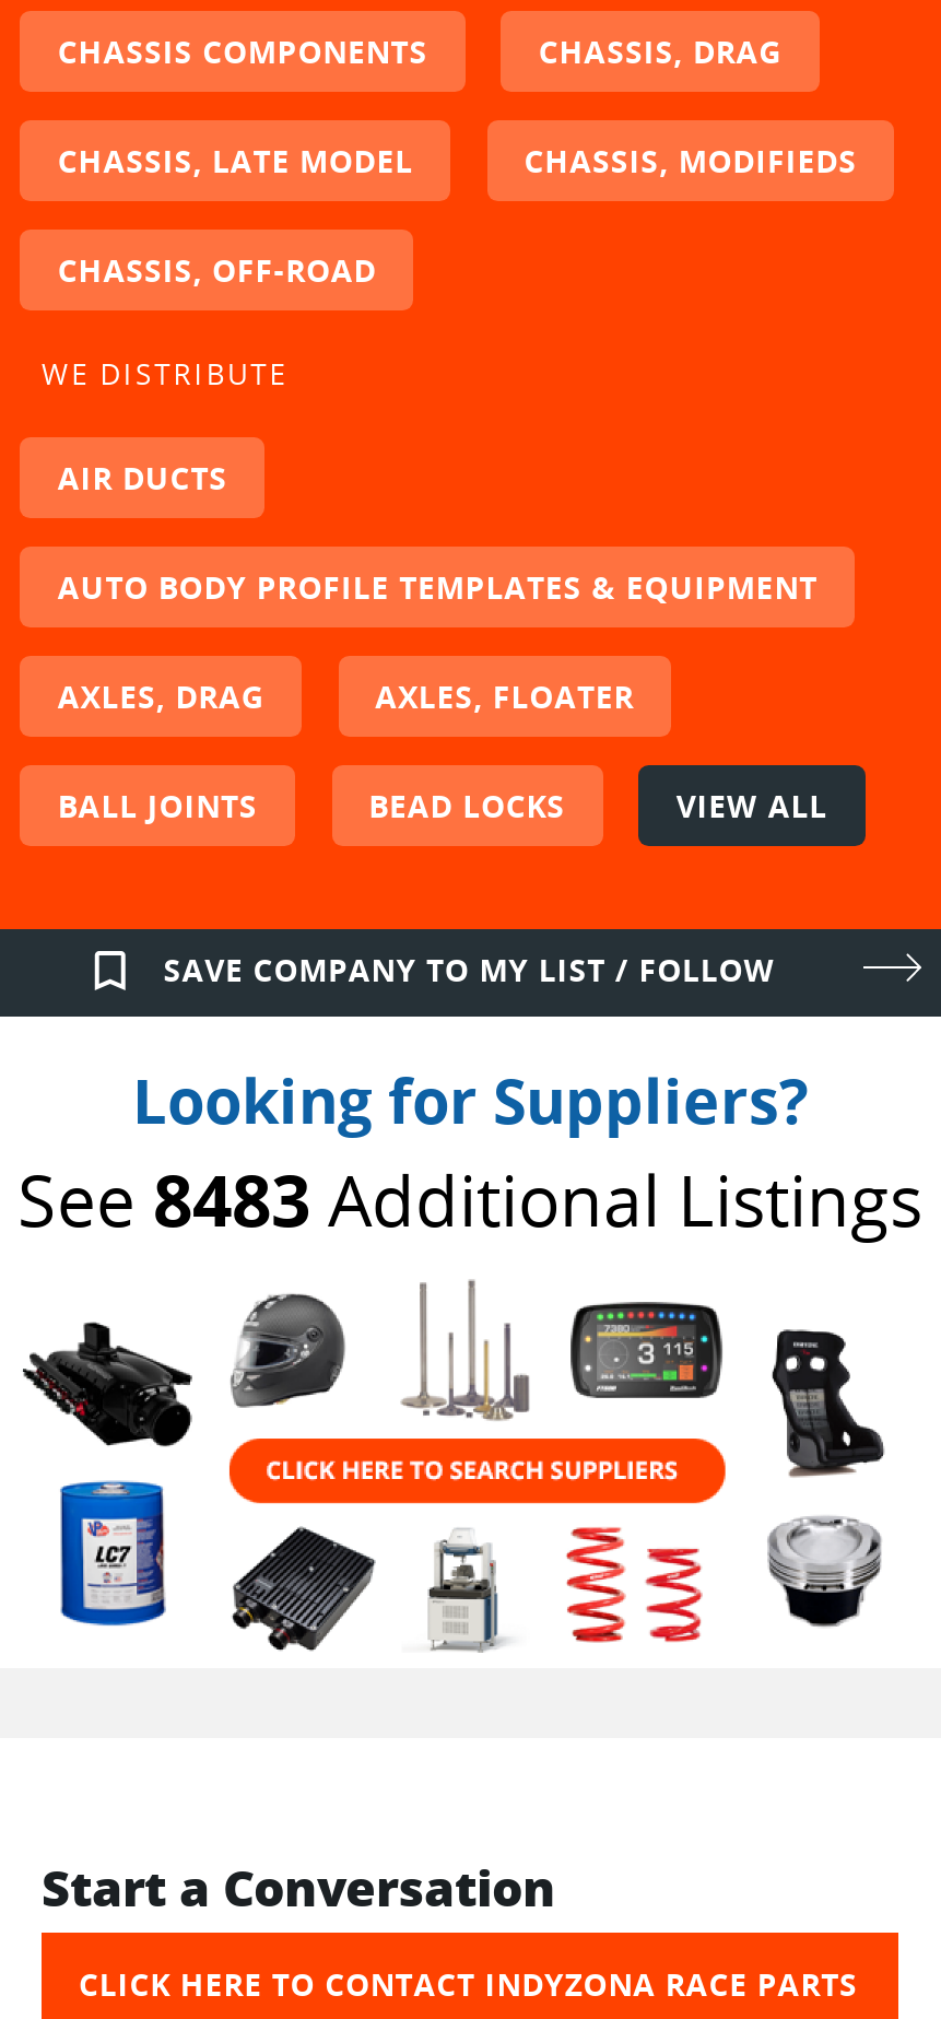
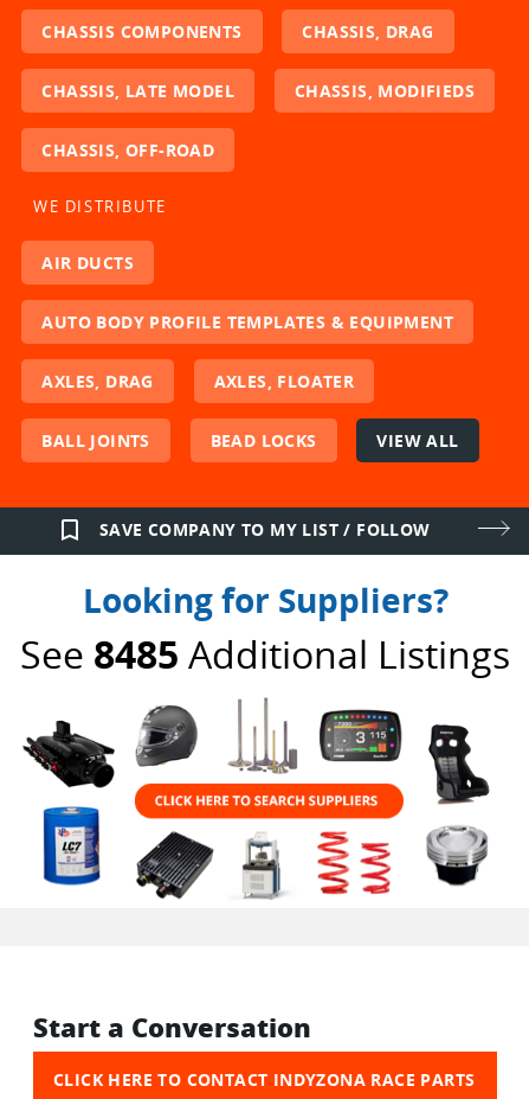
- See 8483 Additional Listings
+ See 8485 Additional Listings
